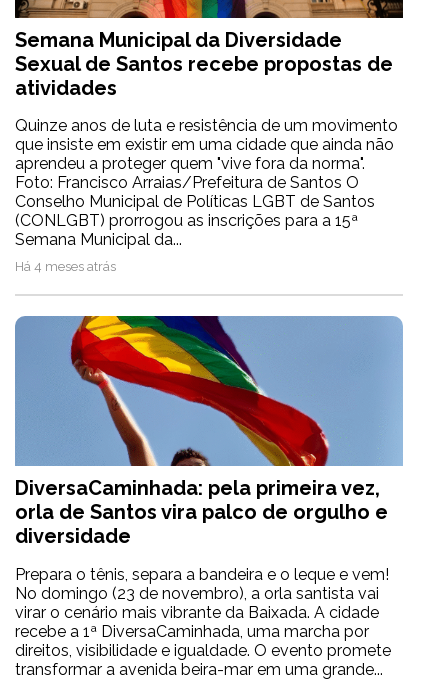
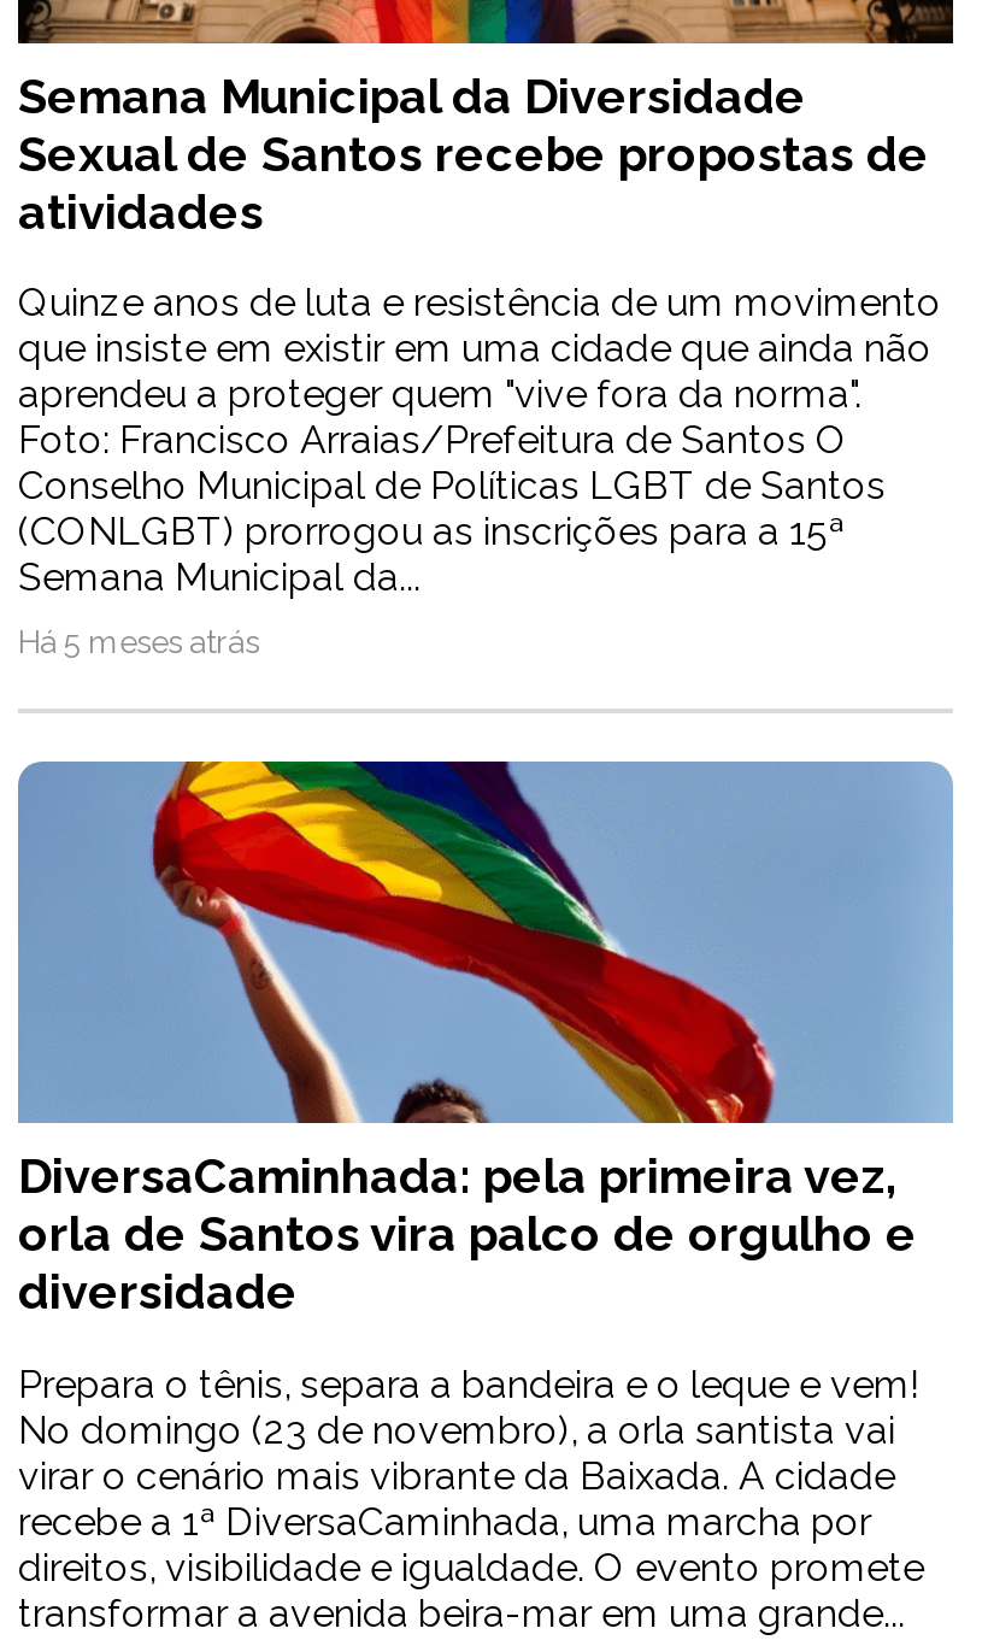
- Há 4 meses atrás
+ Há 5 meses atrás
